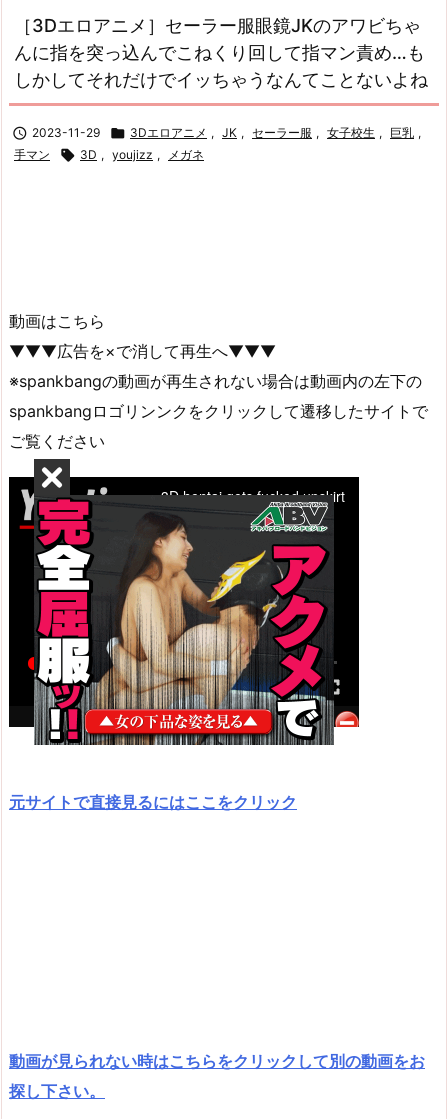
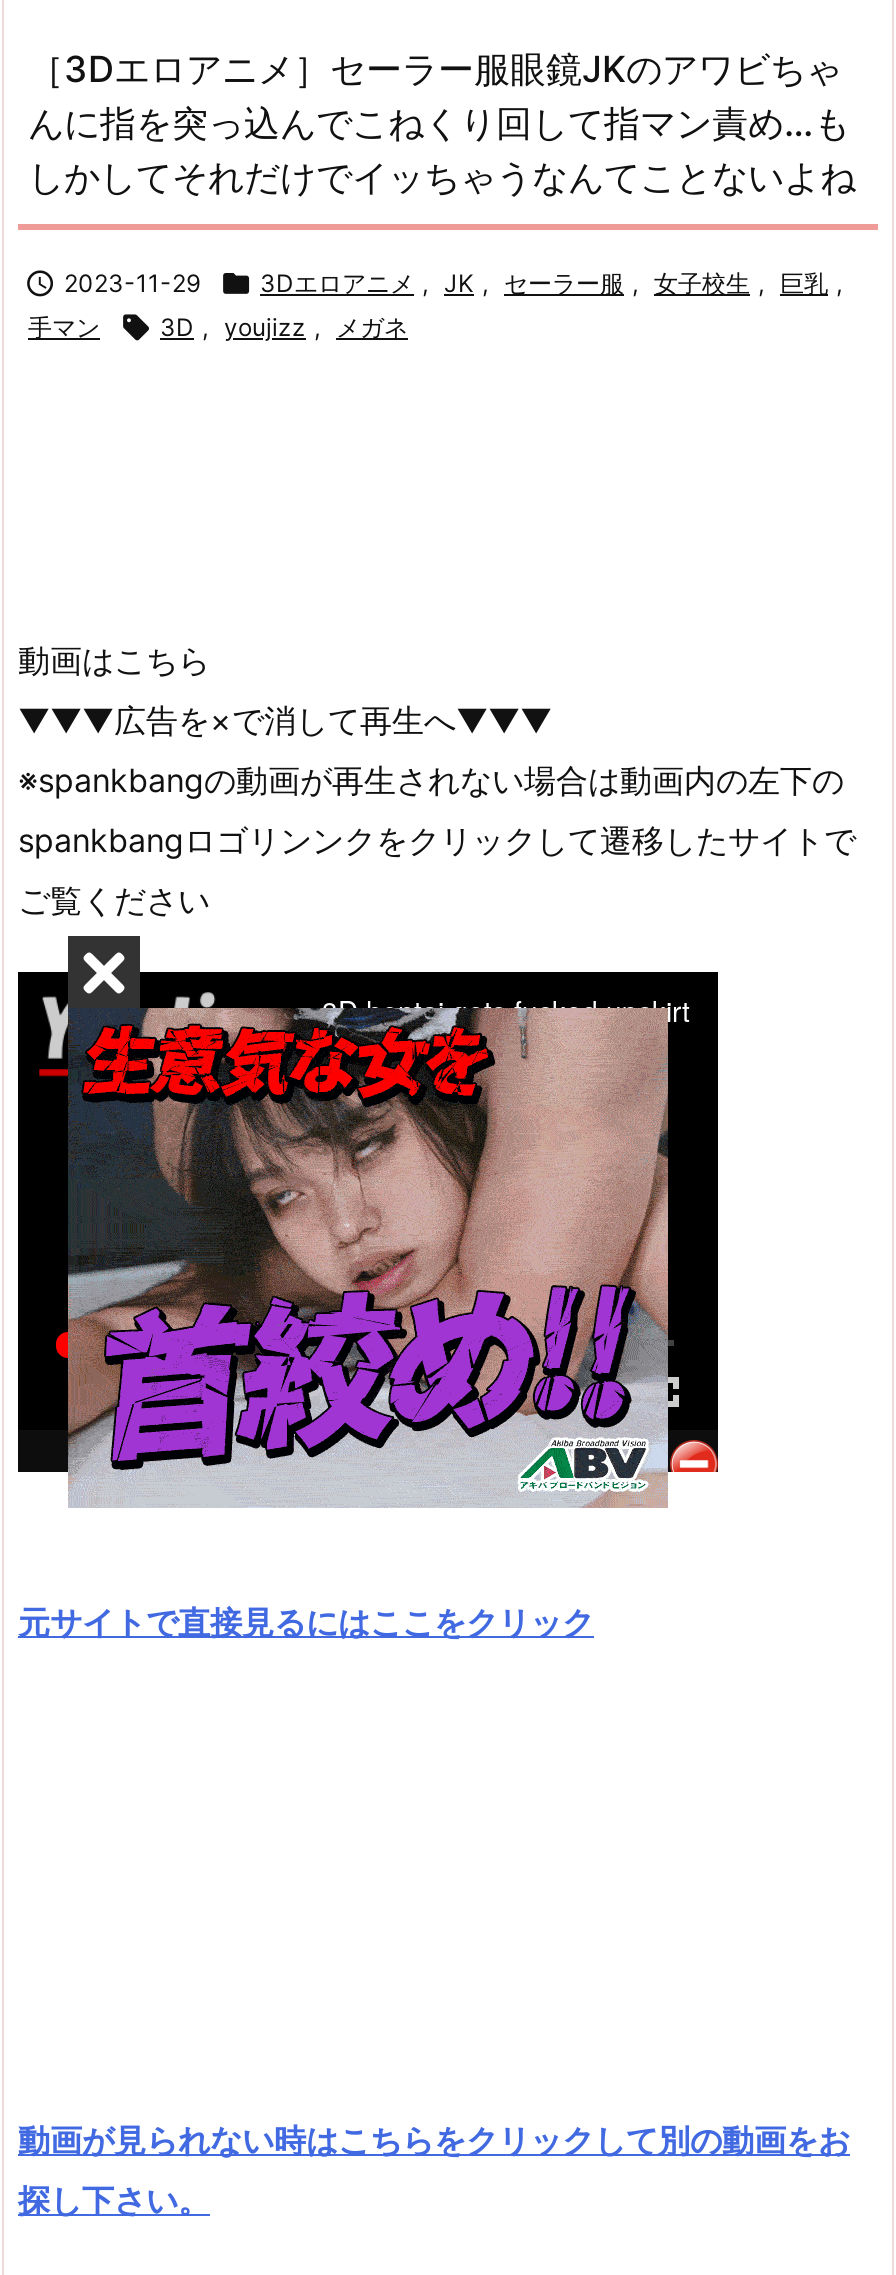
- [image]
+ [image]
